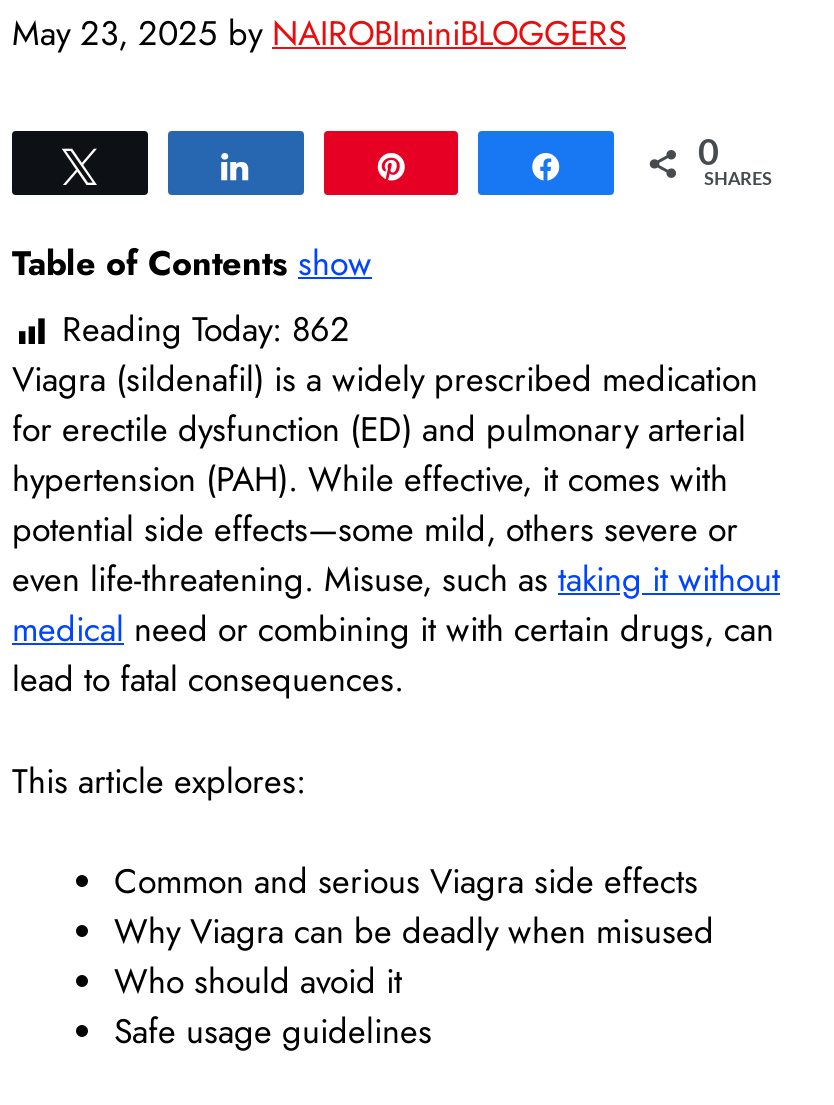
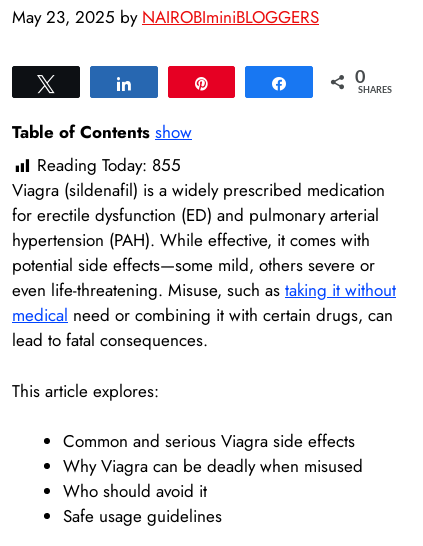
- Reading Today: 862
+ Reading Today: 855
